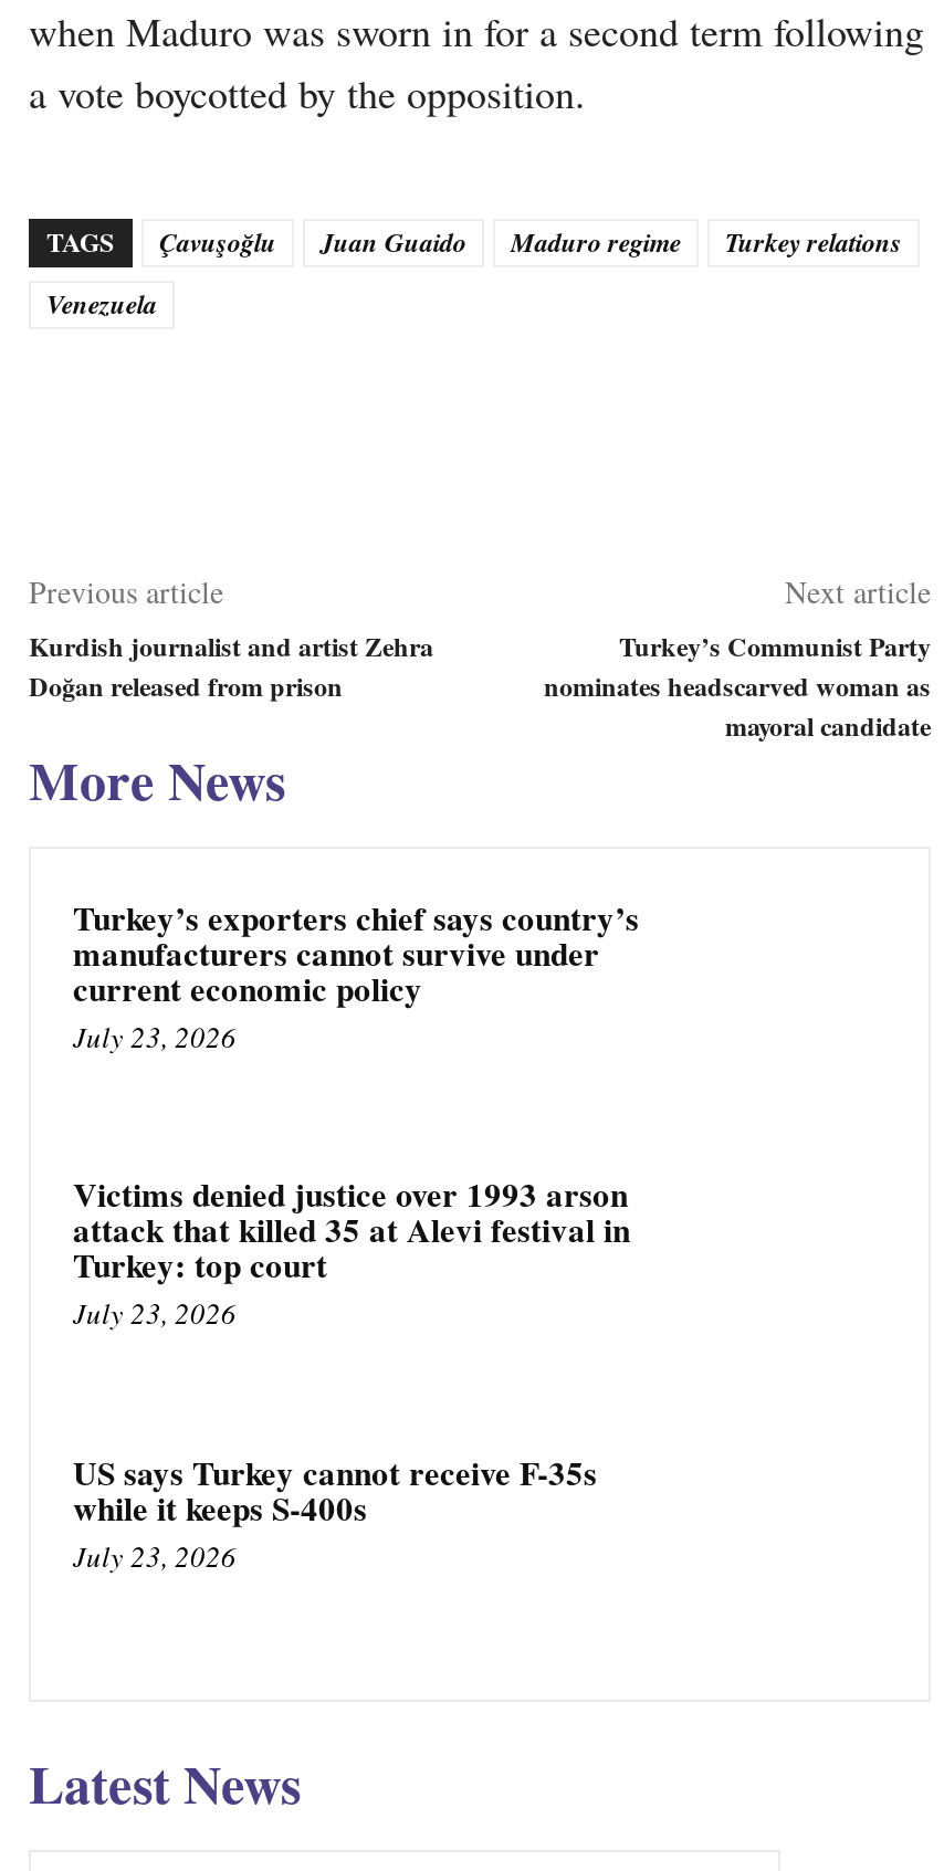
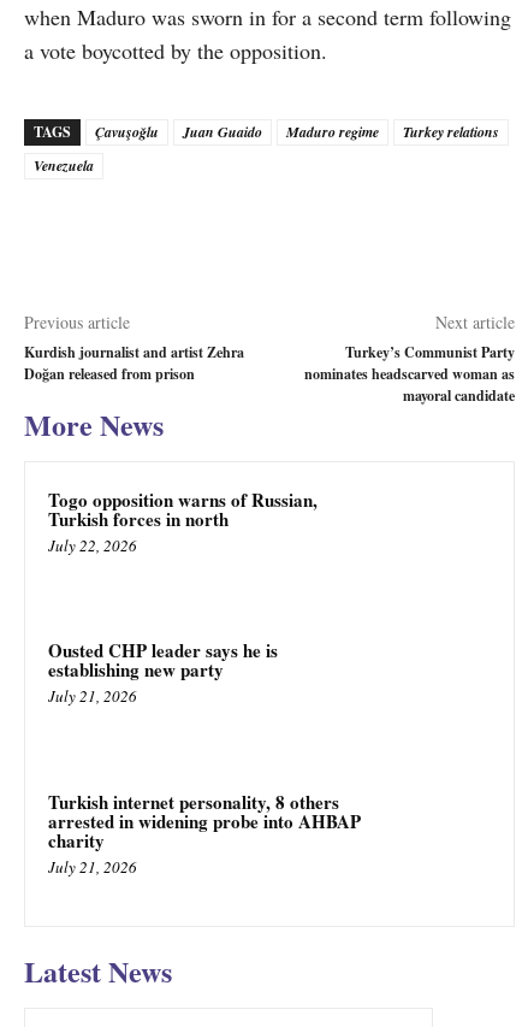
- Turkey’s exporters chief says country’s
- manufacturers cannot survive under
- current economic policy
- July 23, 2026
+ Togo opposition warns of Russian,
+ Turkish forces in north
+ July 22, 2026

- Victims denied justice over 1993 arson
- attack that killed 35 at Alevi festival in
- Turkey: top court
- July 23, 2026
+ Ousted CHP leader says he is
+ establishing new party
+ July 21, 2026

- US says Turkey cannot receive F-35s
- while it keeps S-400s
- July 23, 2026
+ Turkish internet personality, 8 others
+ arrested in widening probe into AHBAP
+ charity
+ July 21, 2026
